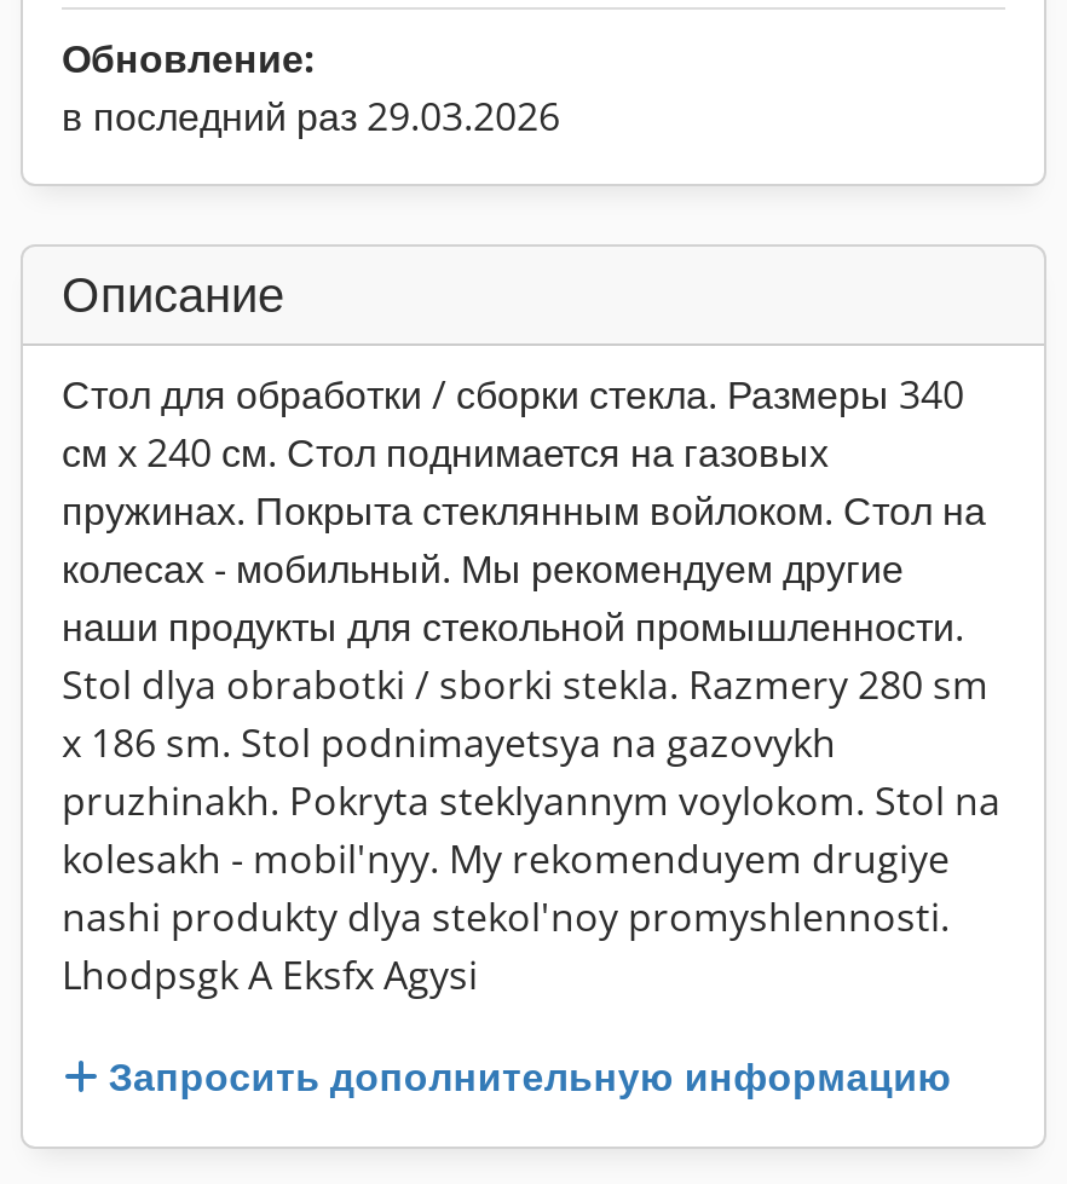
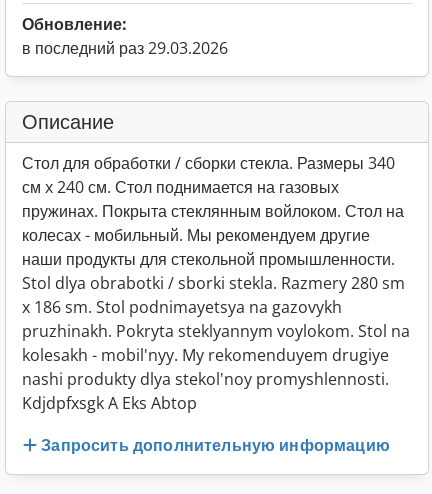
- Lhodpsgk A Eksfx Agysi
+ Kdjdpfxsgk A Eks Abtop
